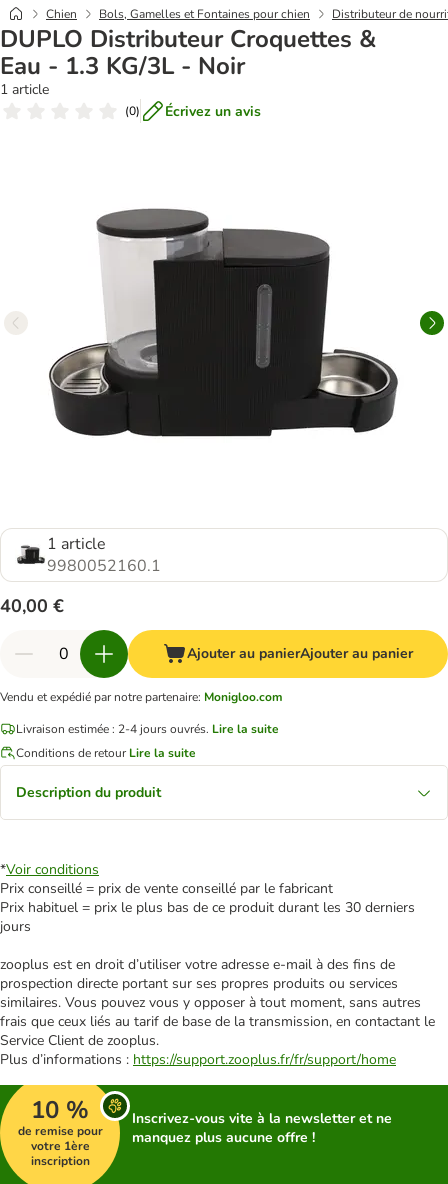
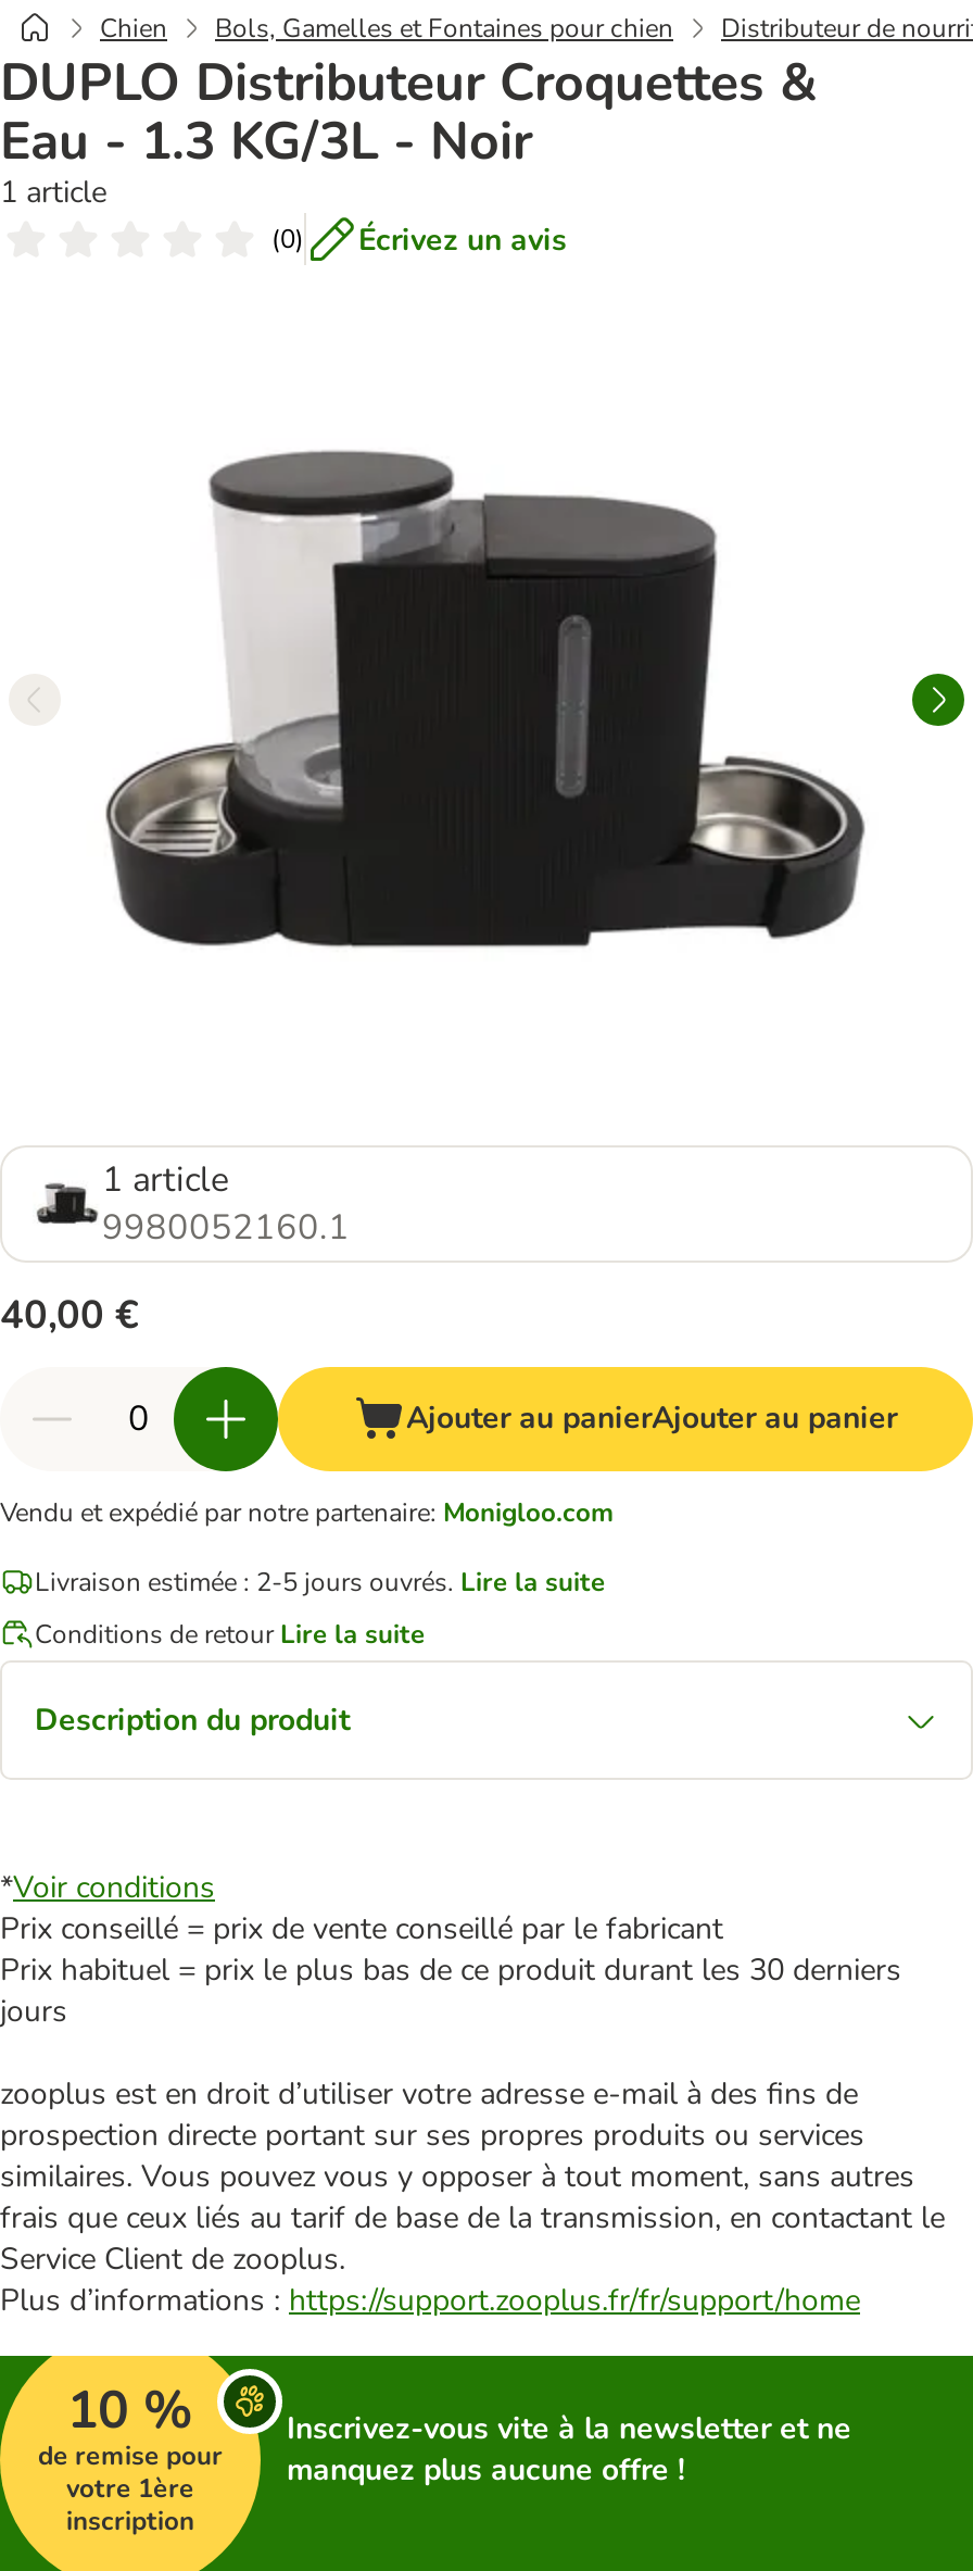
- Livraison estimée : 2-4 jours ouvrés. Lire la suite
+ Livraison estimée : 2-5 jours ouvrés. Lire la suite
